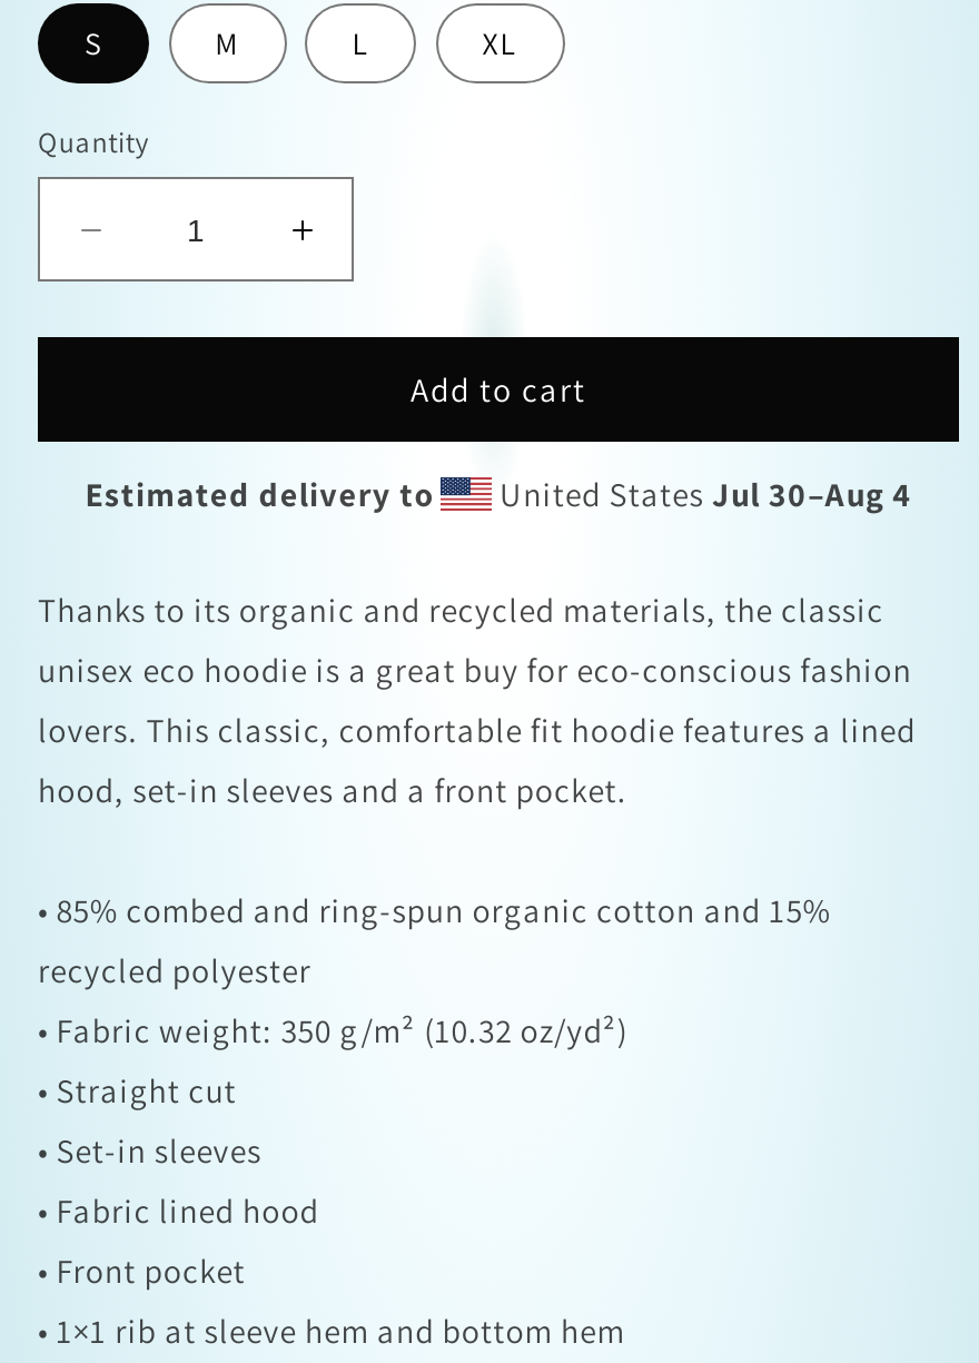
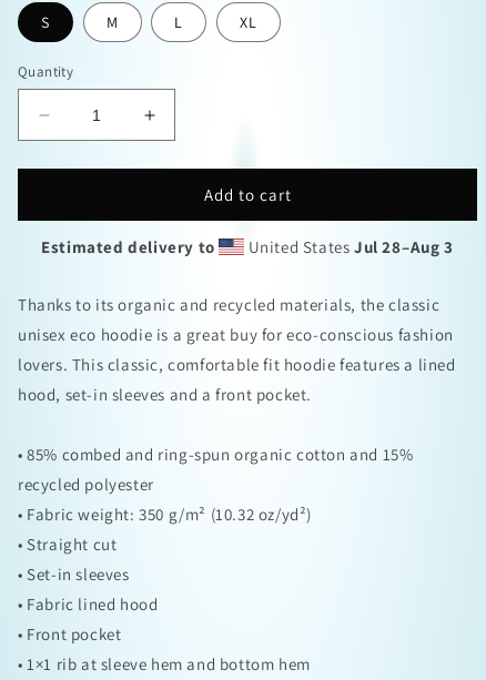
- United States Jul 30–Aug 4
+ United States Jul 28–Aug 3
